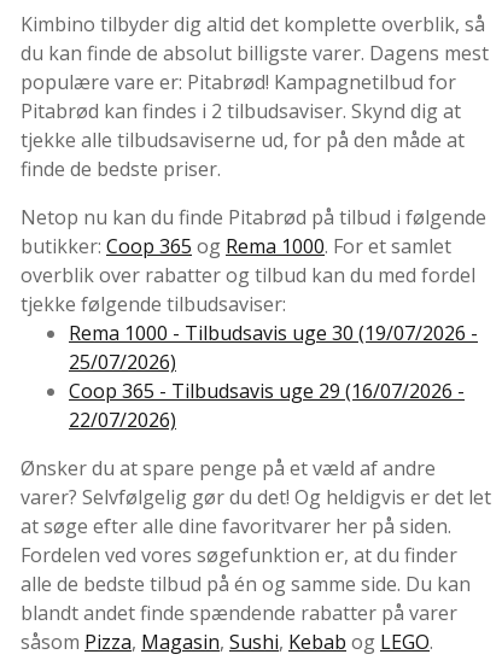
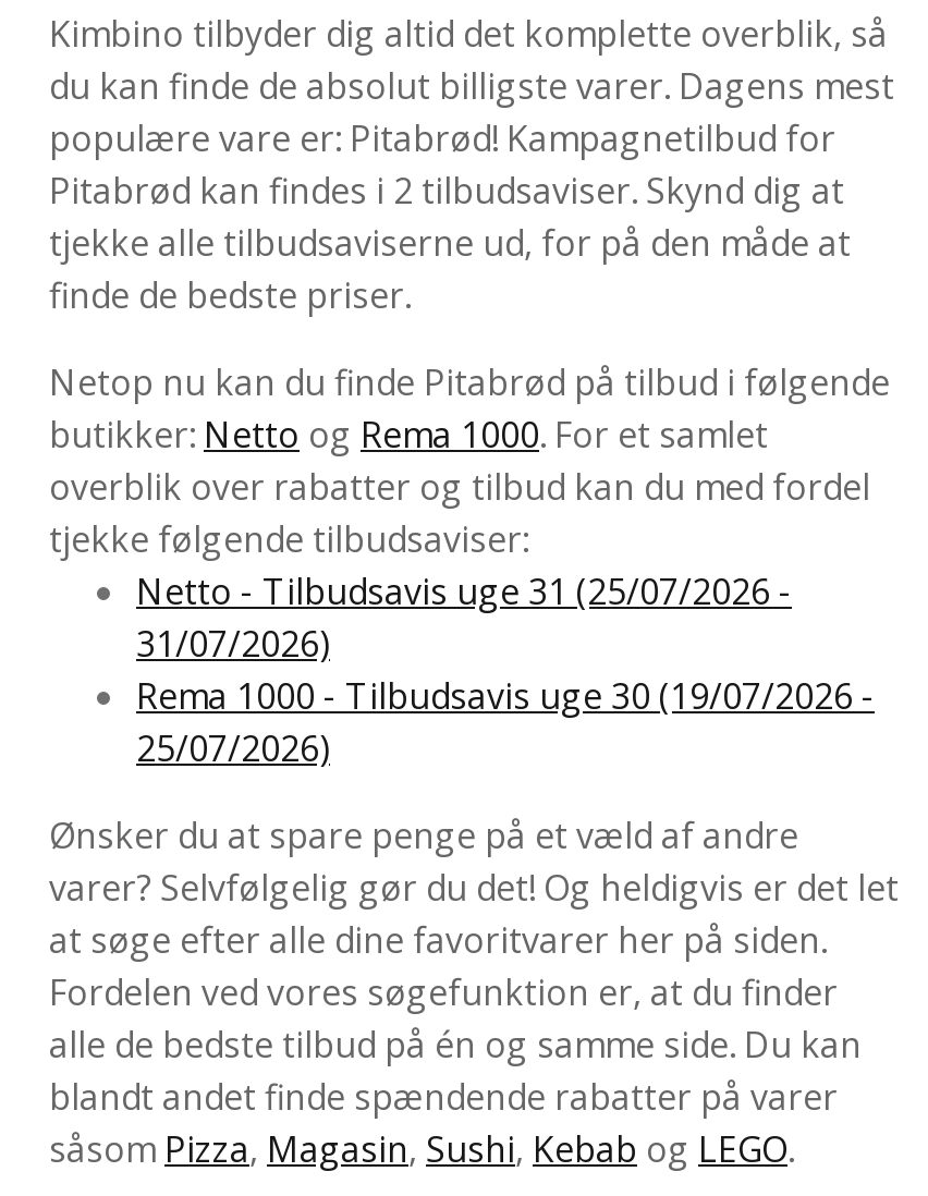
- butikker: Coop 365 og Rema 1000. For et samlet
+ butikker: Netto og Rema 1000. For et samlet

+ Netto - Tilbudsavis uge 31 (25/07/2026 -
+ 31/07/2026)

moved down: Rema 1000 - Tilbudsavis uge 30 (19/07/2026 - | 25/07/2026)

- Coop 365 - Tilbudsavis uge 29 (16/07/2026 -
- 22/07/2026)
